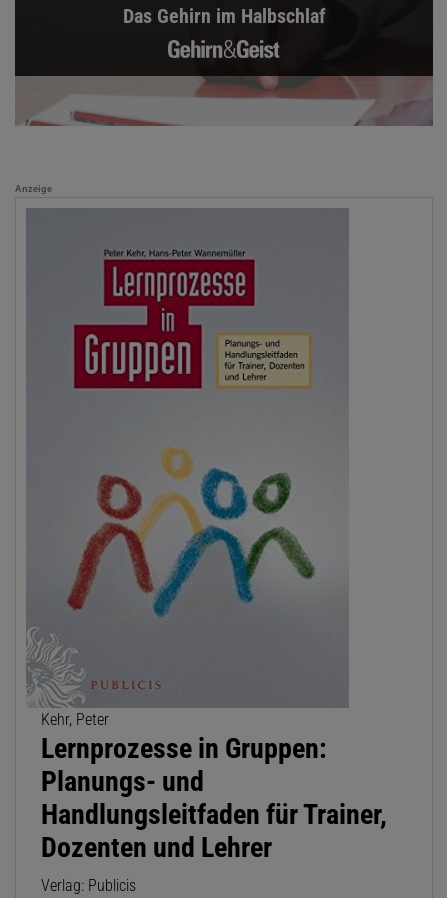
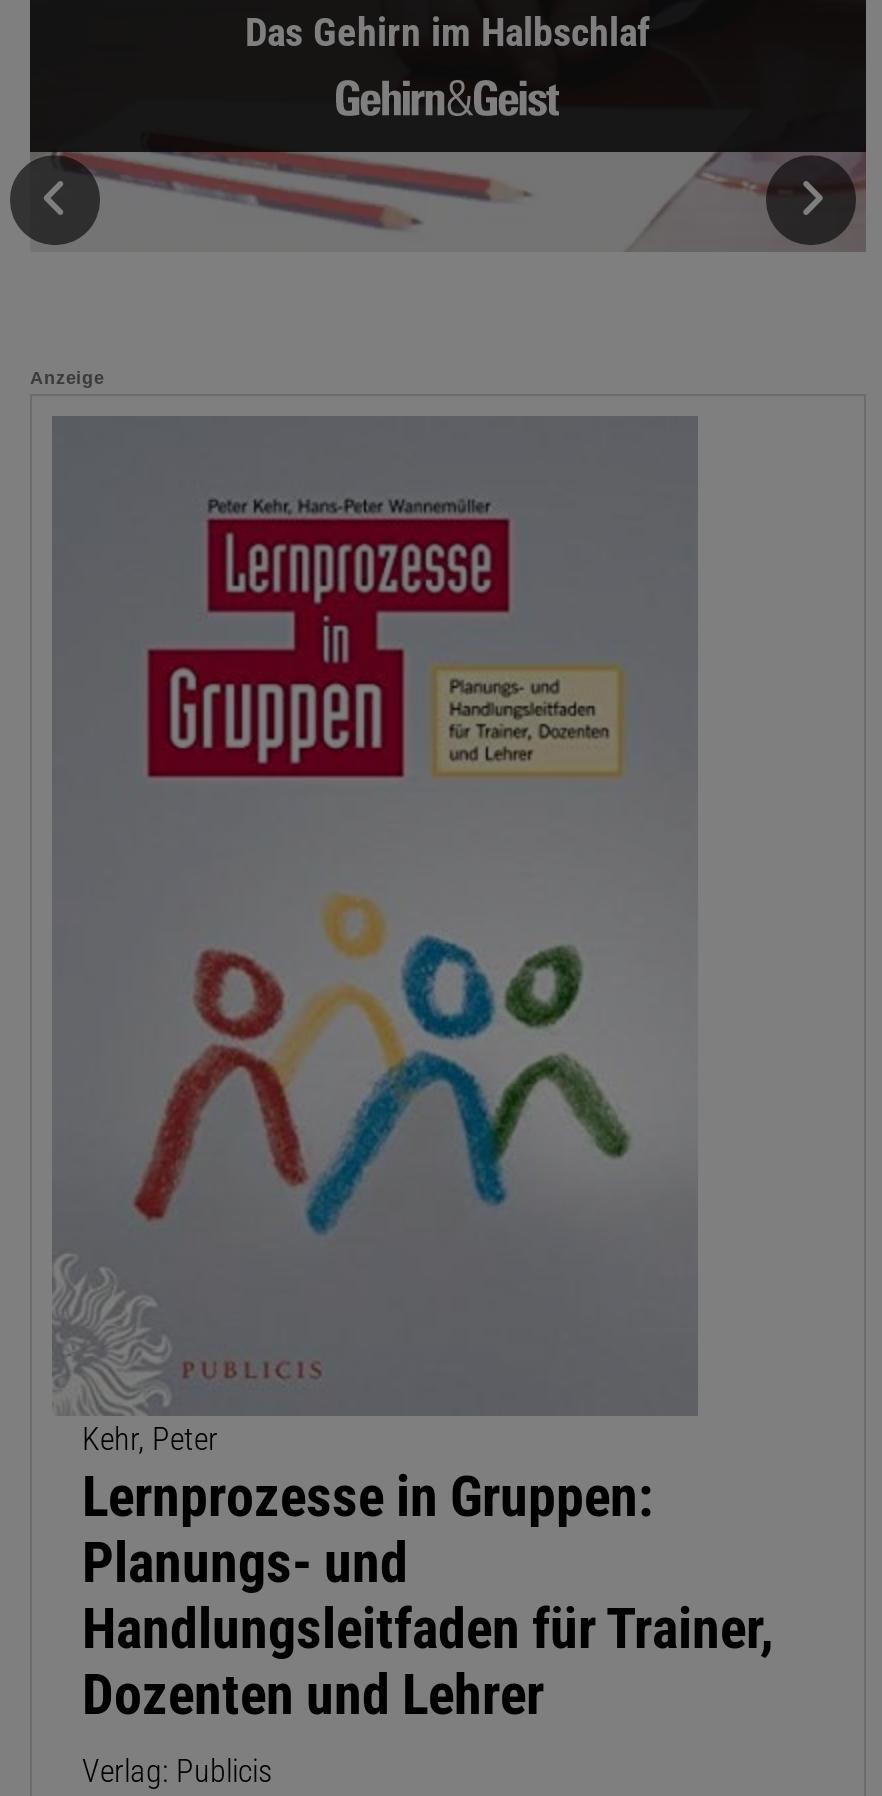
- [image]
+ [image]
